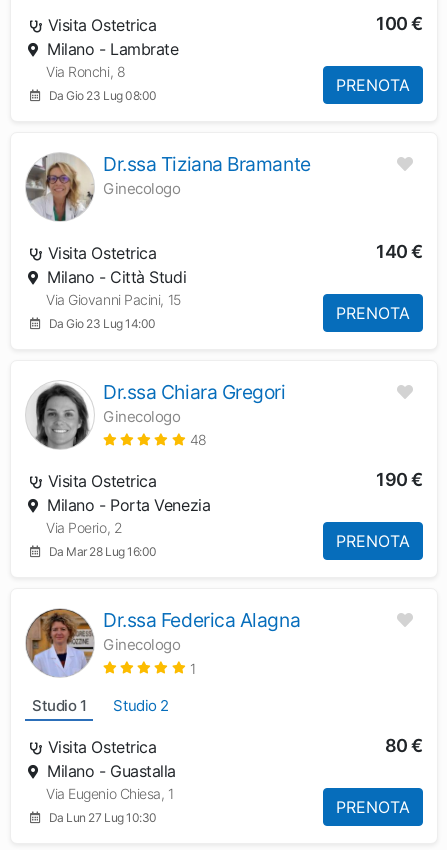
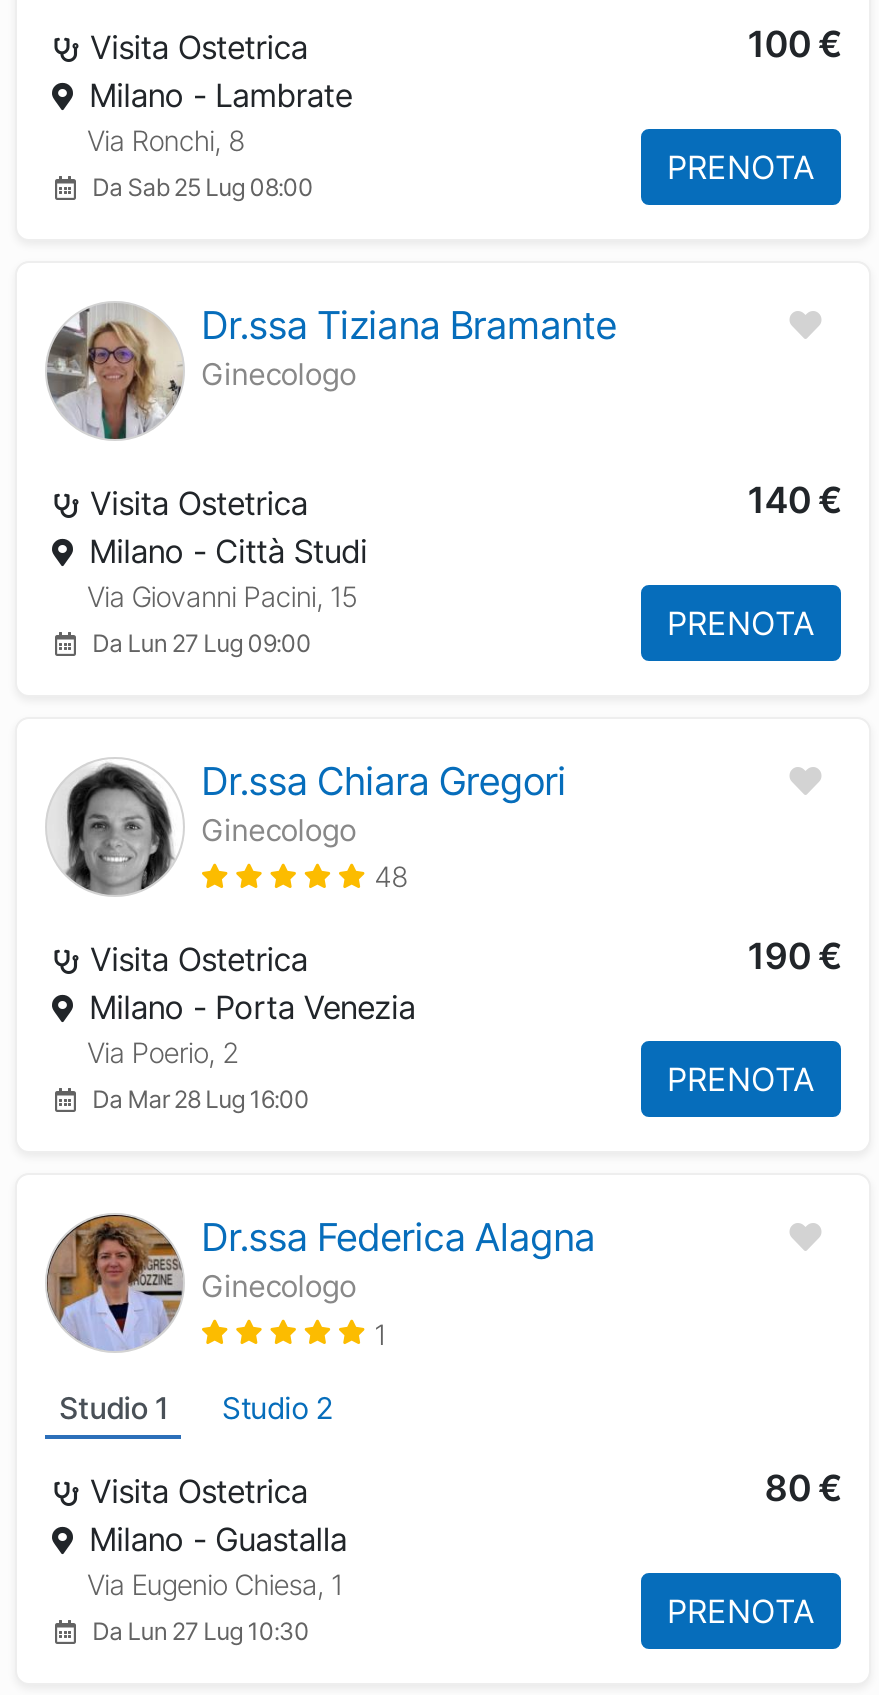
- Da Gio 23 Lug 08:00
+ Da Sab 25 Lug 08:00

- Da Gio 23 Lug 14:00
+ Da Lun 27 Lug 09:00
